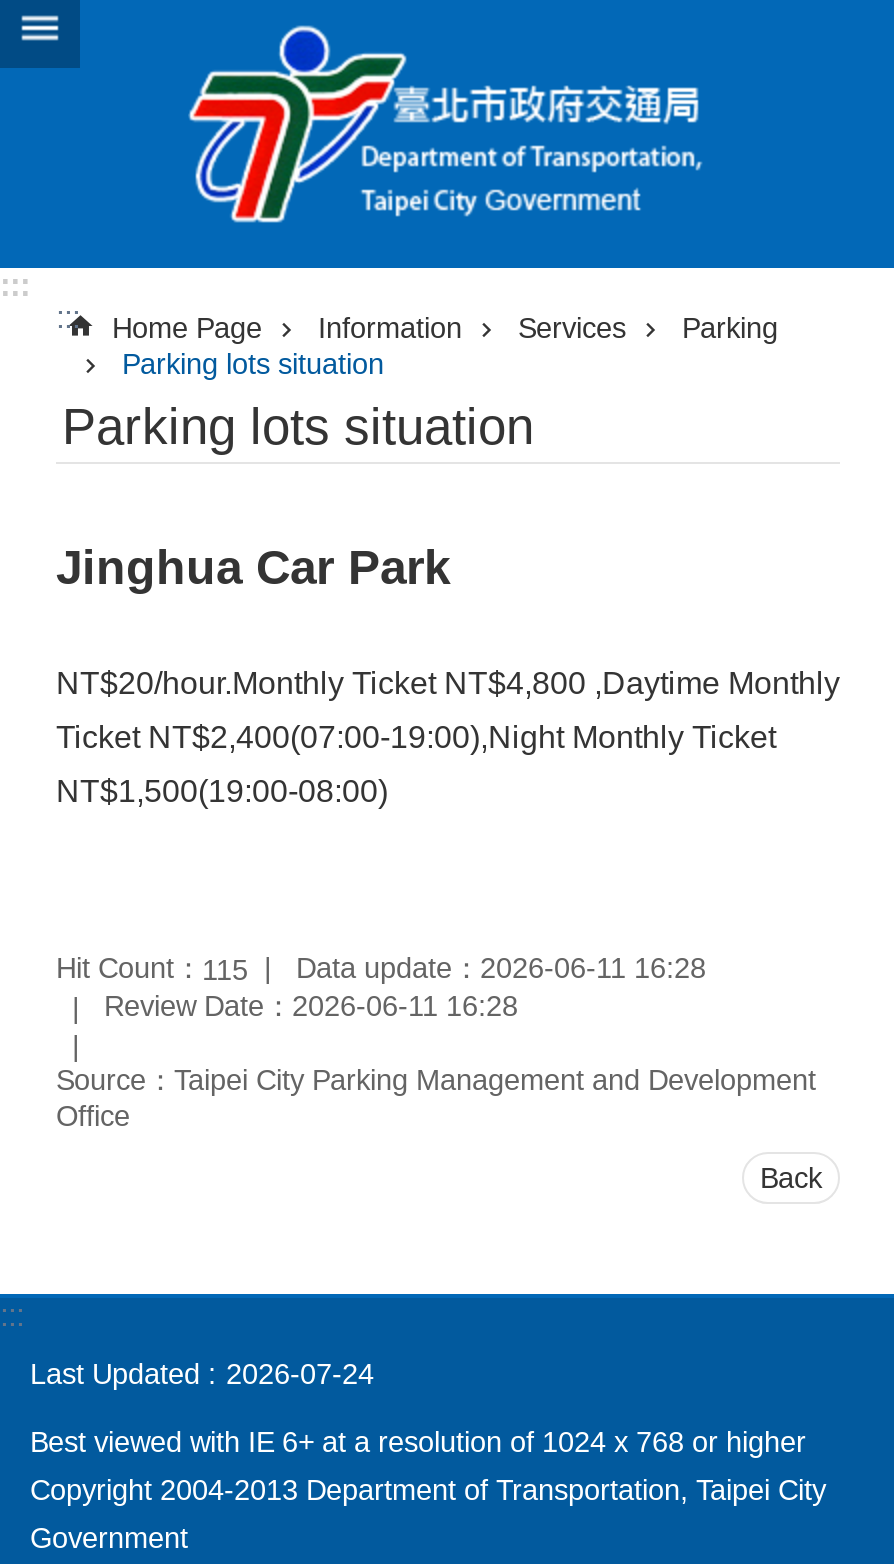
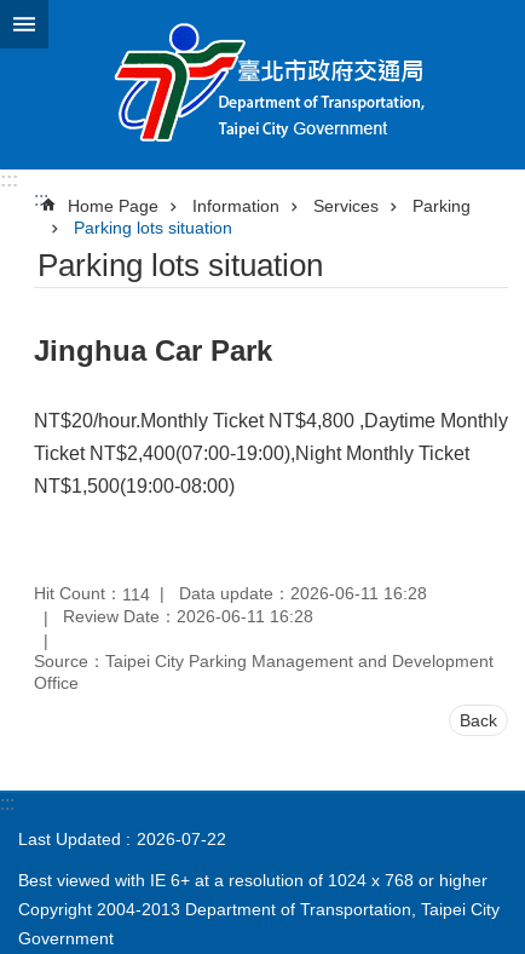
- Hit Count：115 Data update：2026-06-11 16:28
+ Hit Count：114 Data update：2026-06-11 16:28

- Last Updated 2026-07-24
+ Last Updated 2026-07-22
